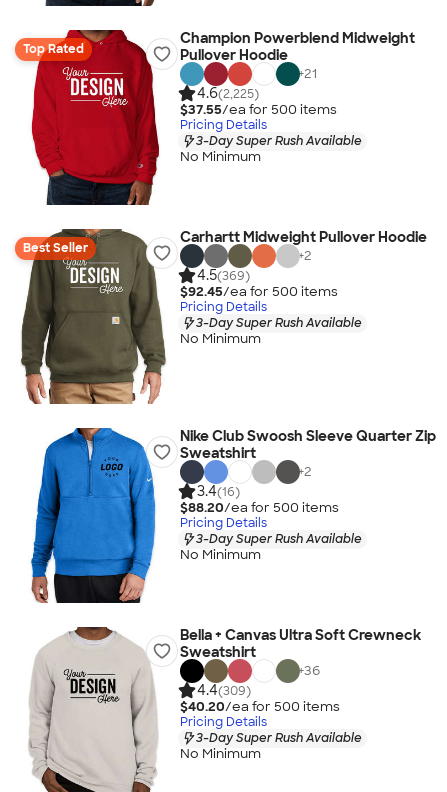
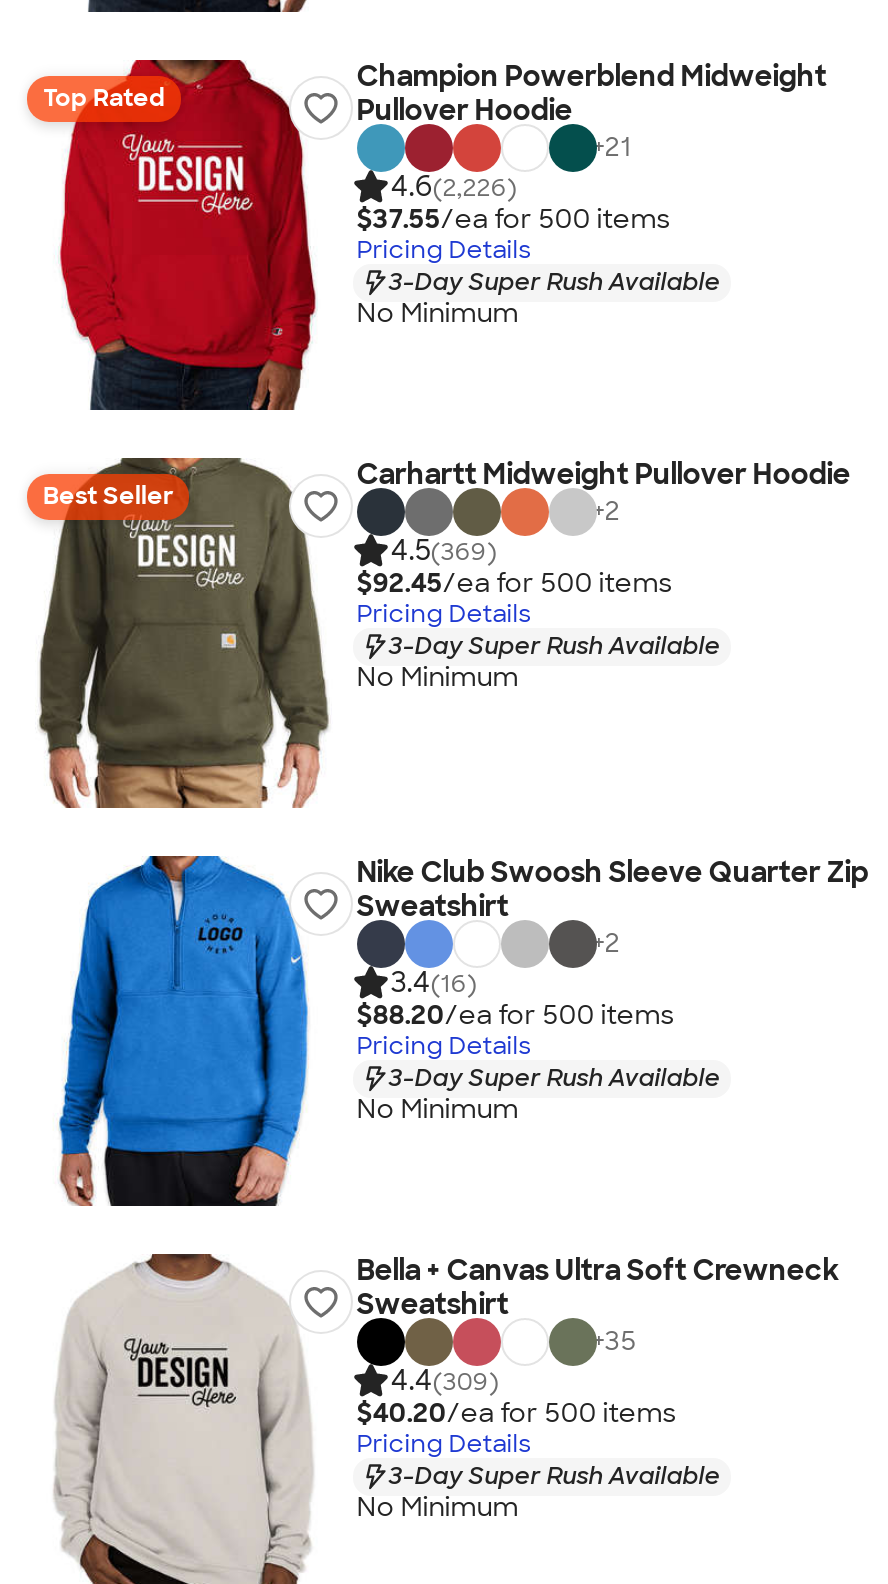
- 4.6(2,225)
+ 4.6(2,226)

- +36
+ +35
